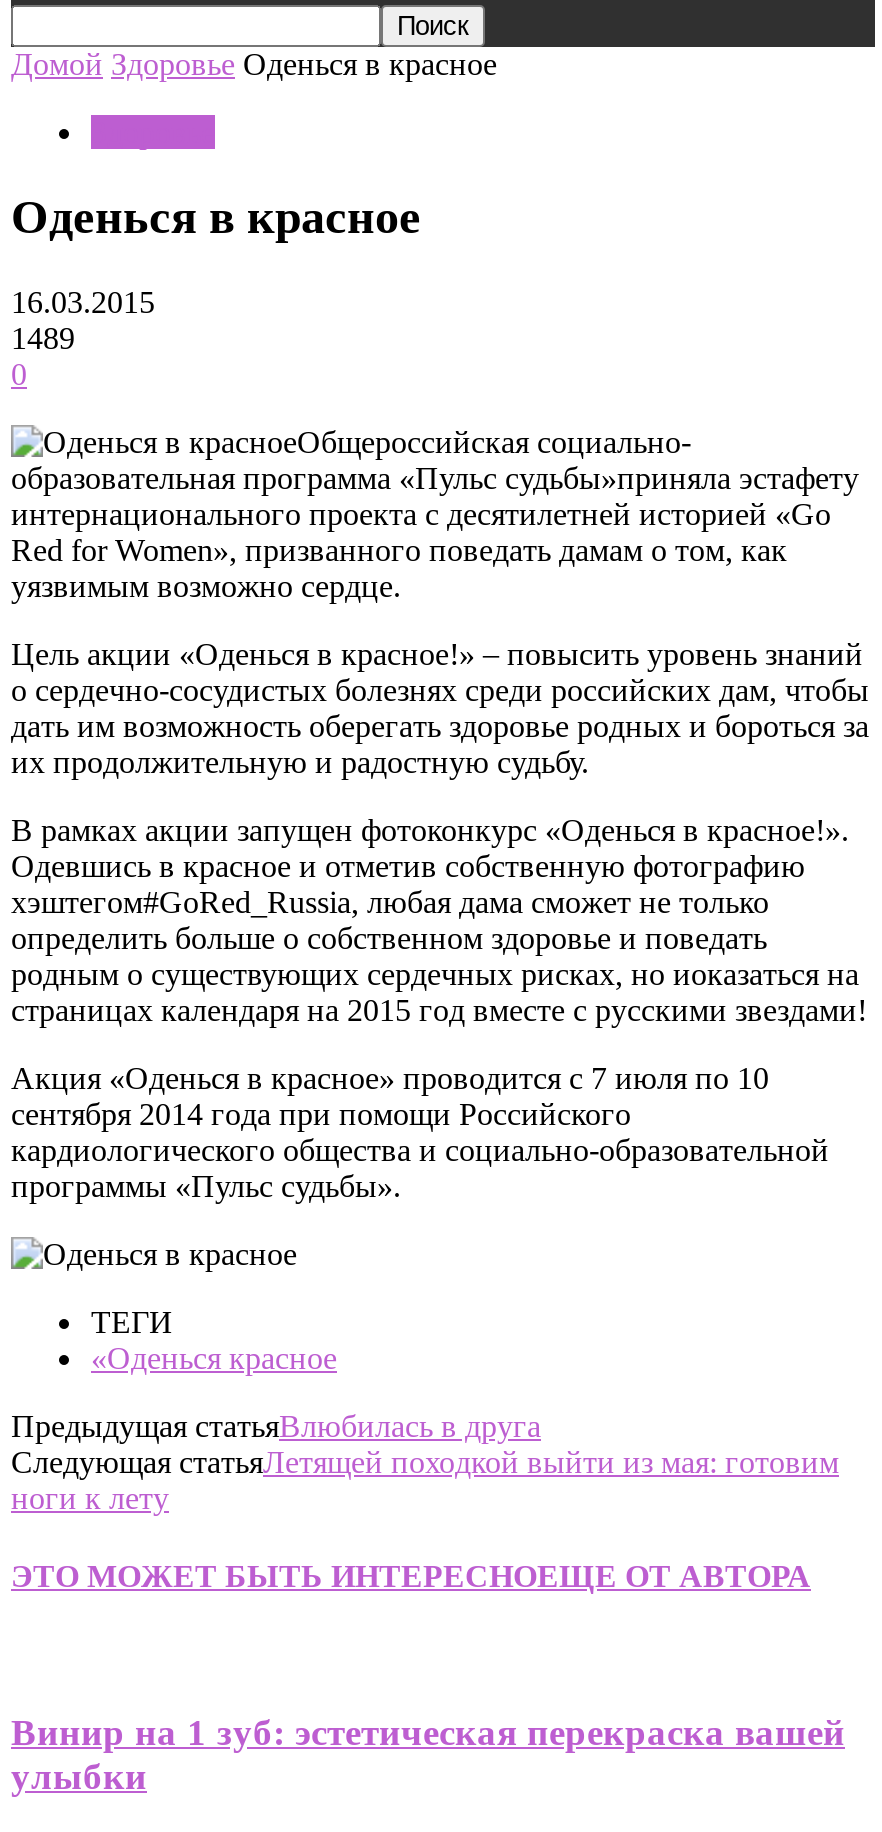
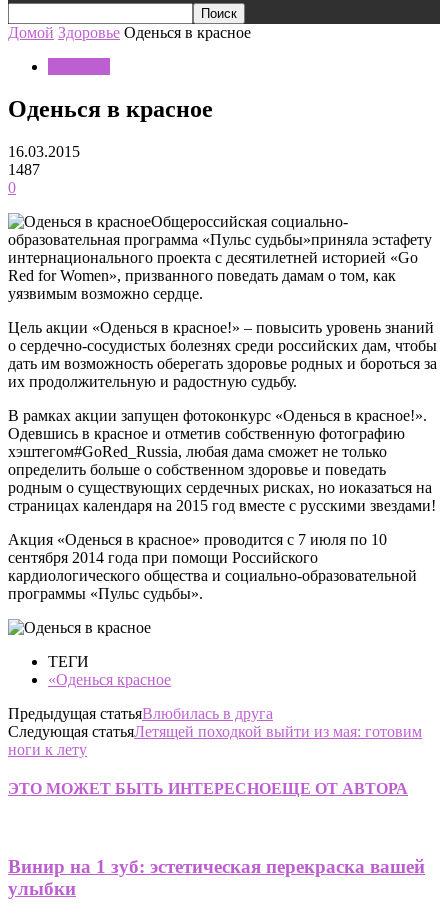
- 1489
+ 1487
